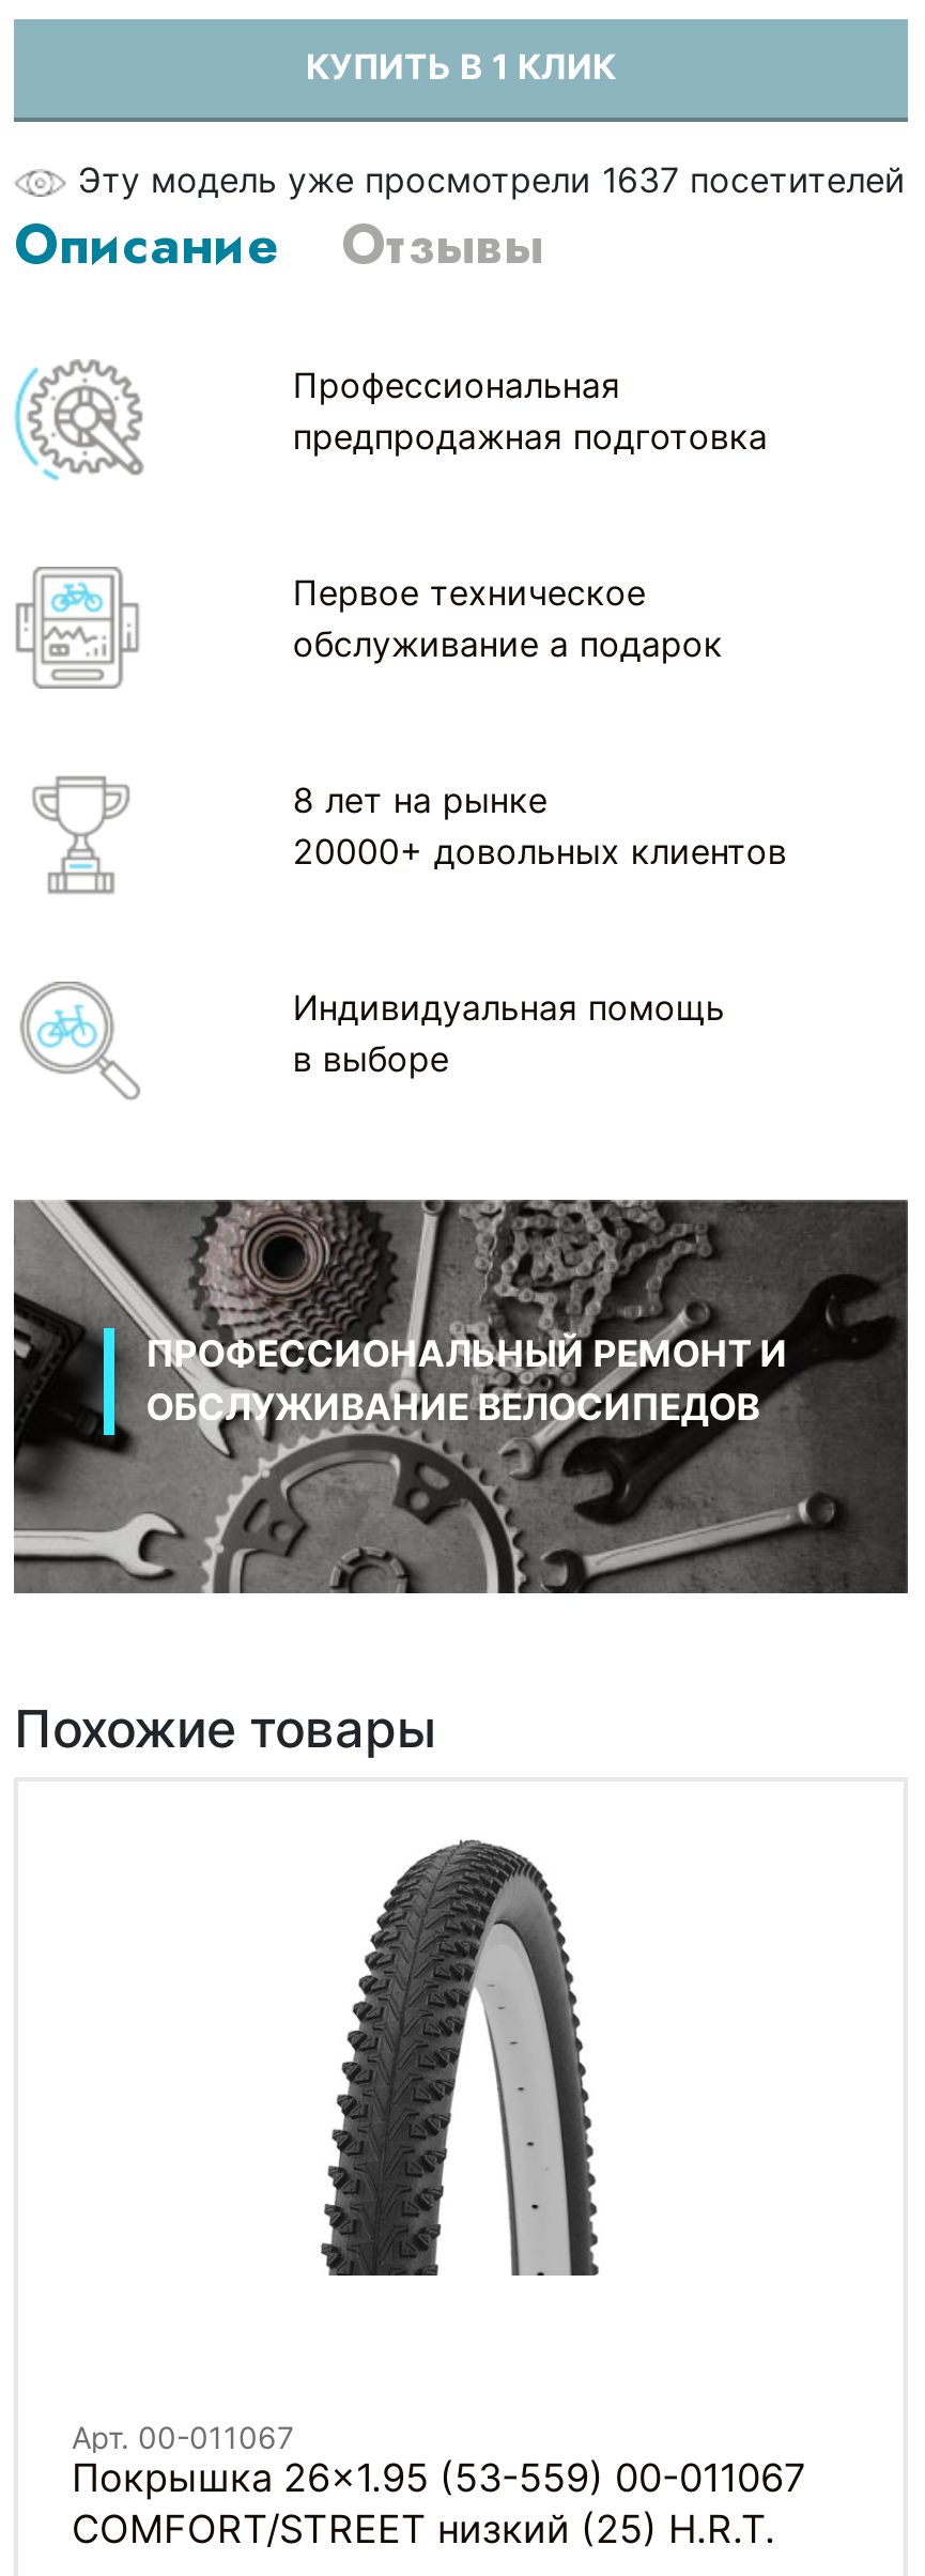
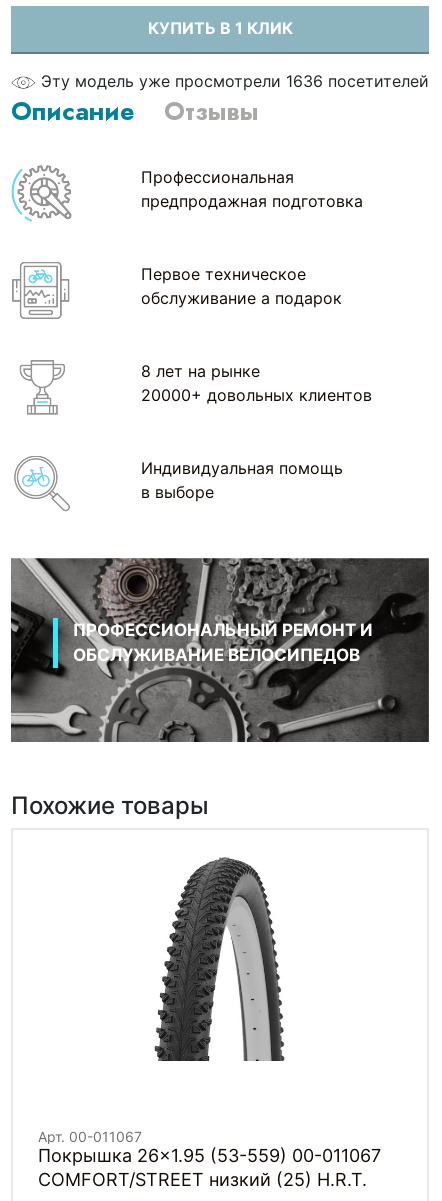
- Эту модель уже просмотрели 1637 посетителей
+ Эту модель уже просмотрели 1636 посетителей
